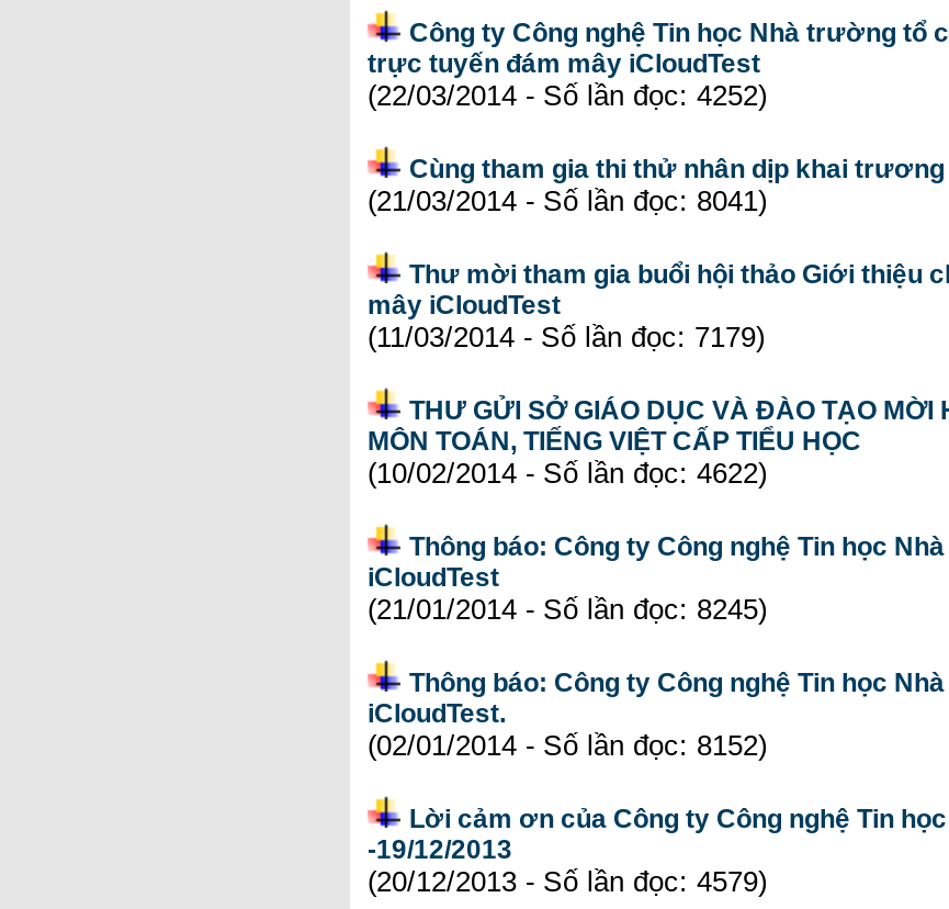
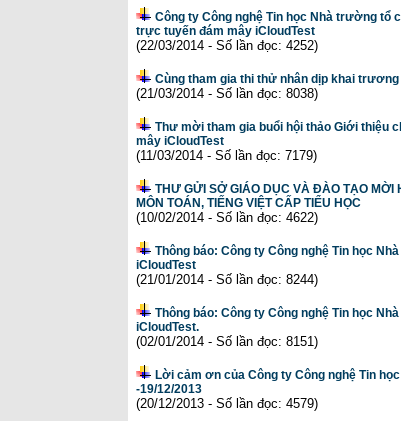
- (21/03/2014 - Số lần đọc: 8041)
+ (21/03/2014 - Số lần đọc: 8038)

- (21/01/2014 - Số lần đọc: 8245)
+ (21/01/2014 - Số lần đọc: 8244)

- (02/01/2014 - Số lần đọc: 8152)
+ (02/01/2014 - Số lần đọc: 8151)
